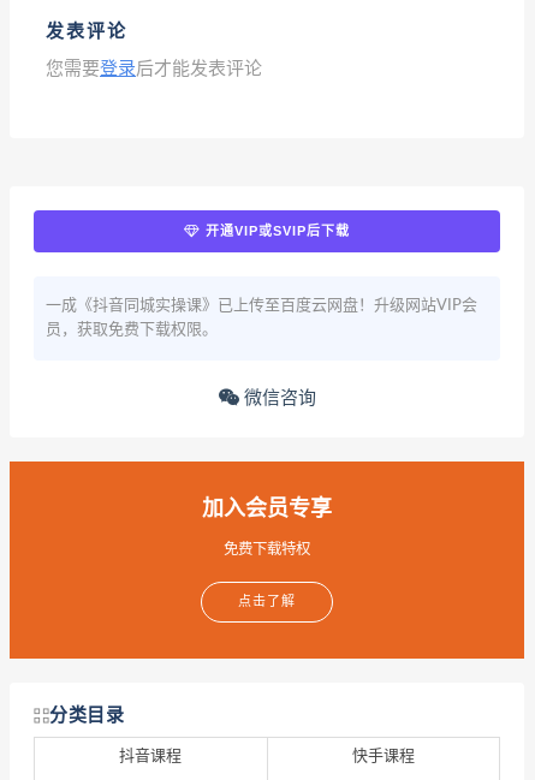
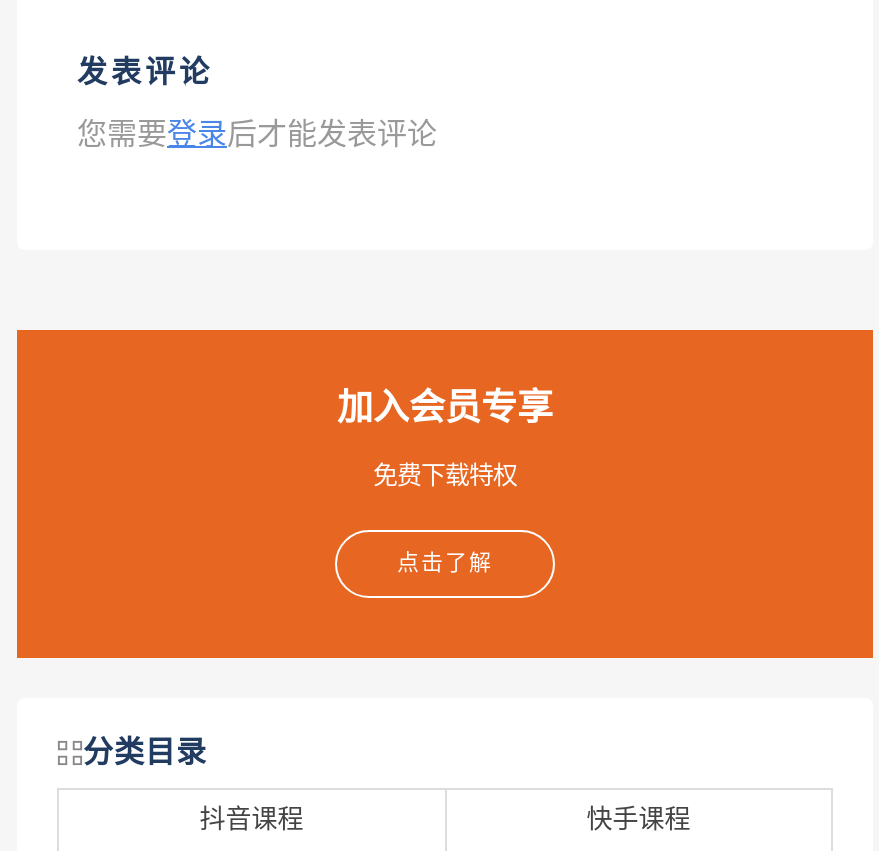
- 开通VIP或SVIP后下载

- 一成《抖音同城实操课》已上传至百度云网盘！升级网站VIP会
- 员，获取免费下载权限。

- 微信咨询
